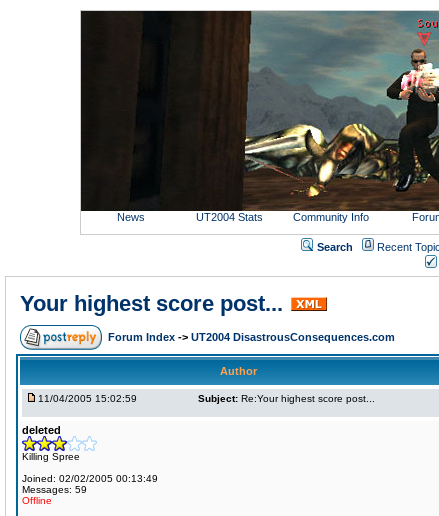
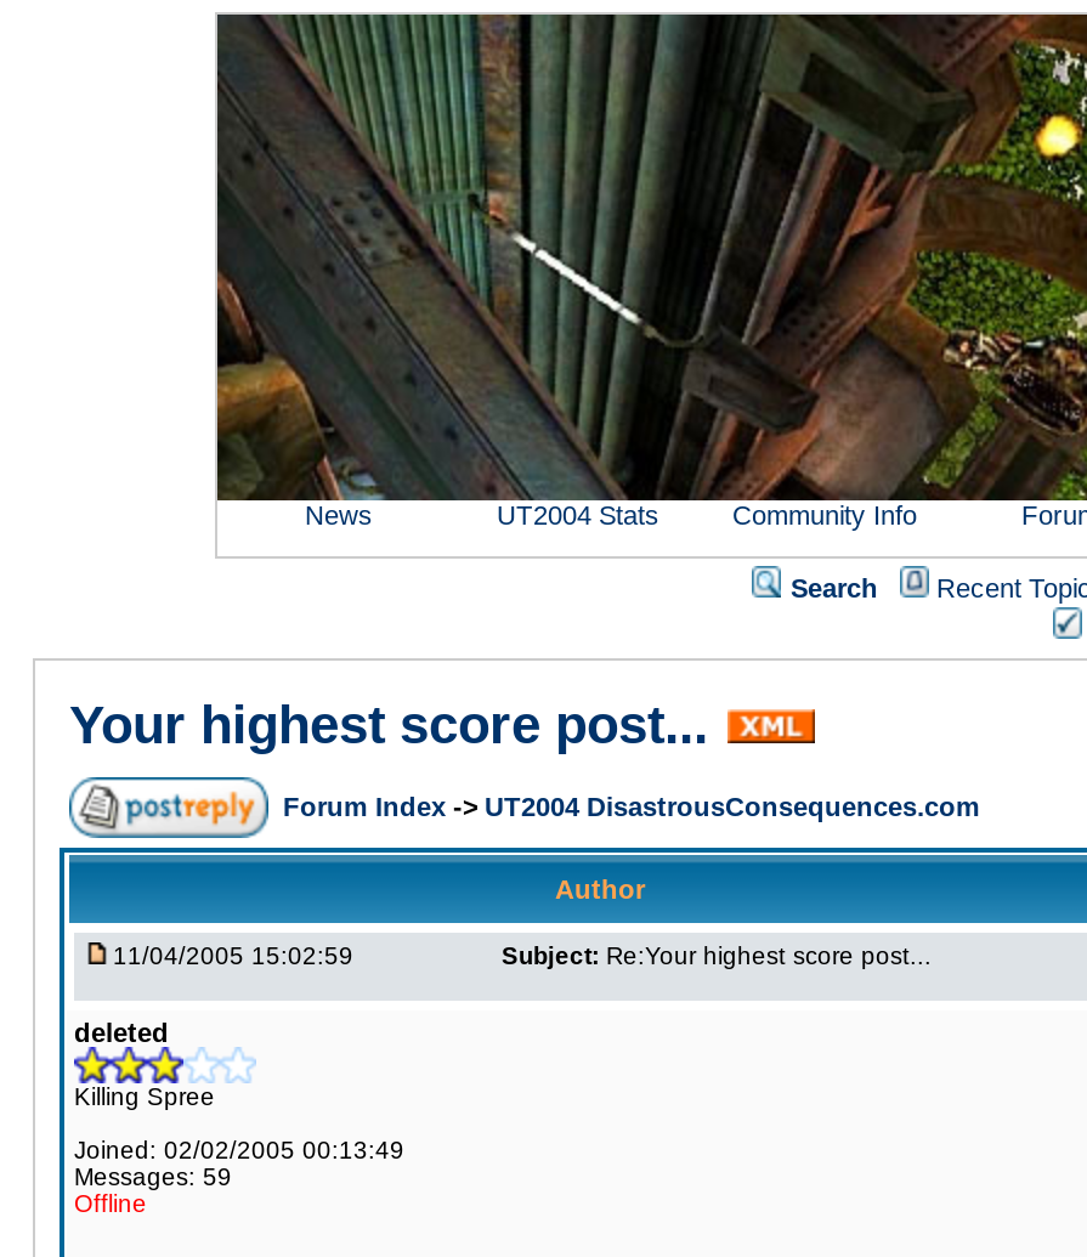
- [image]
+ [image]
